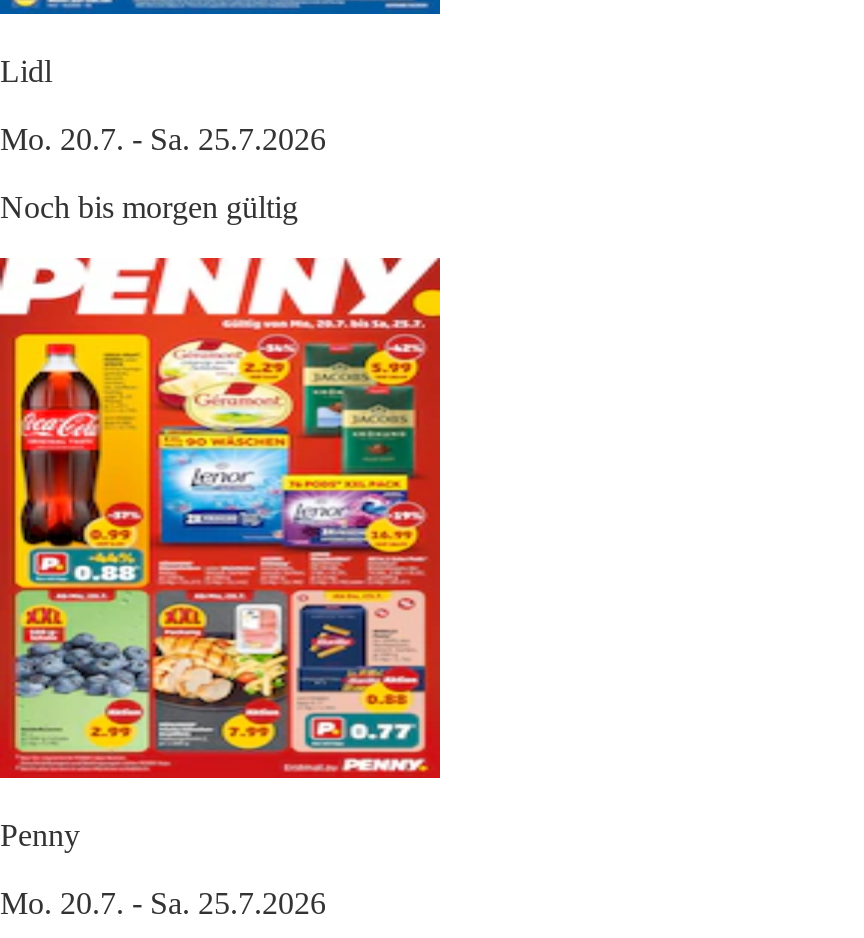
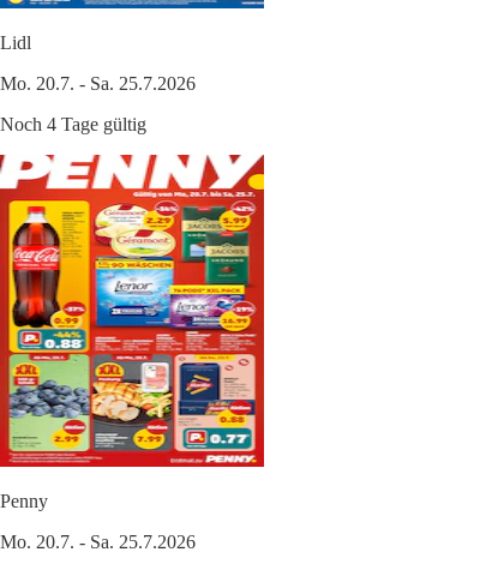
- Noch bis morgen gültig
+ Noch 4 Tage gültig
